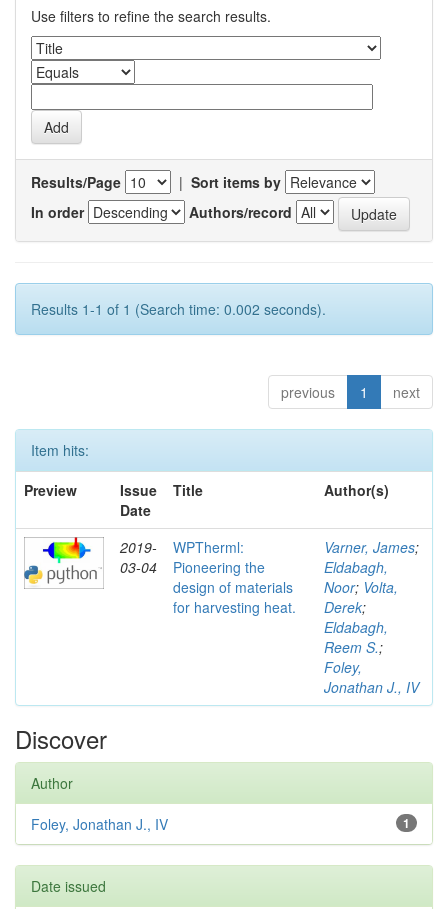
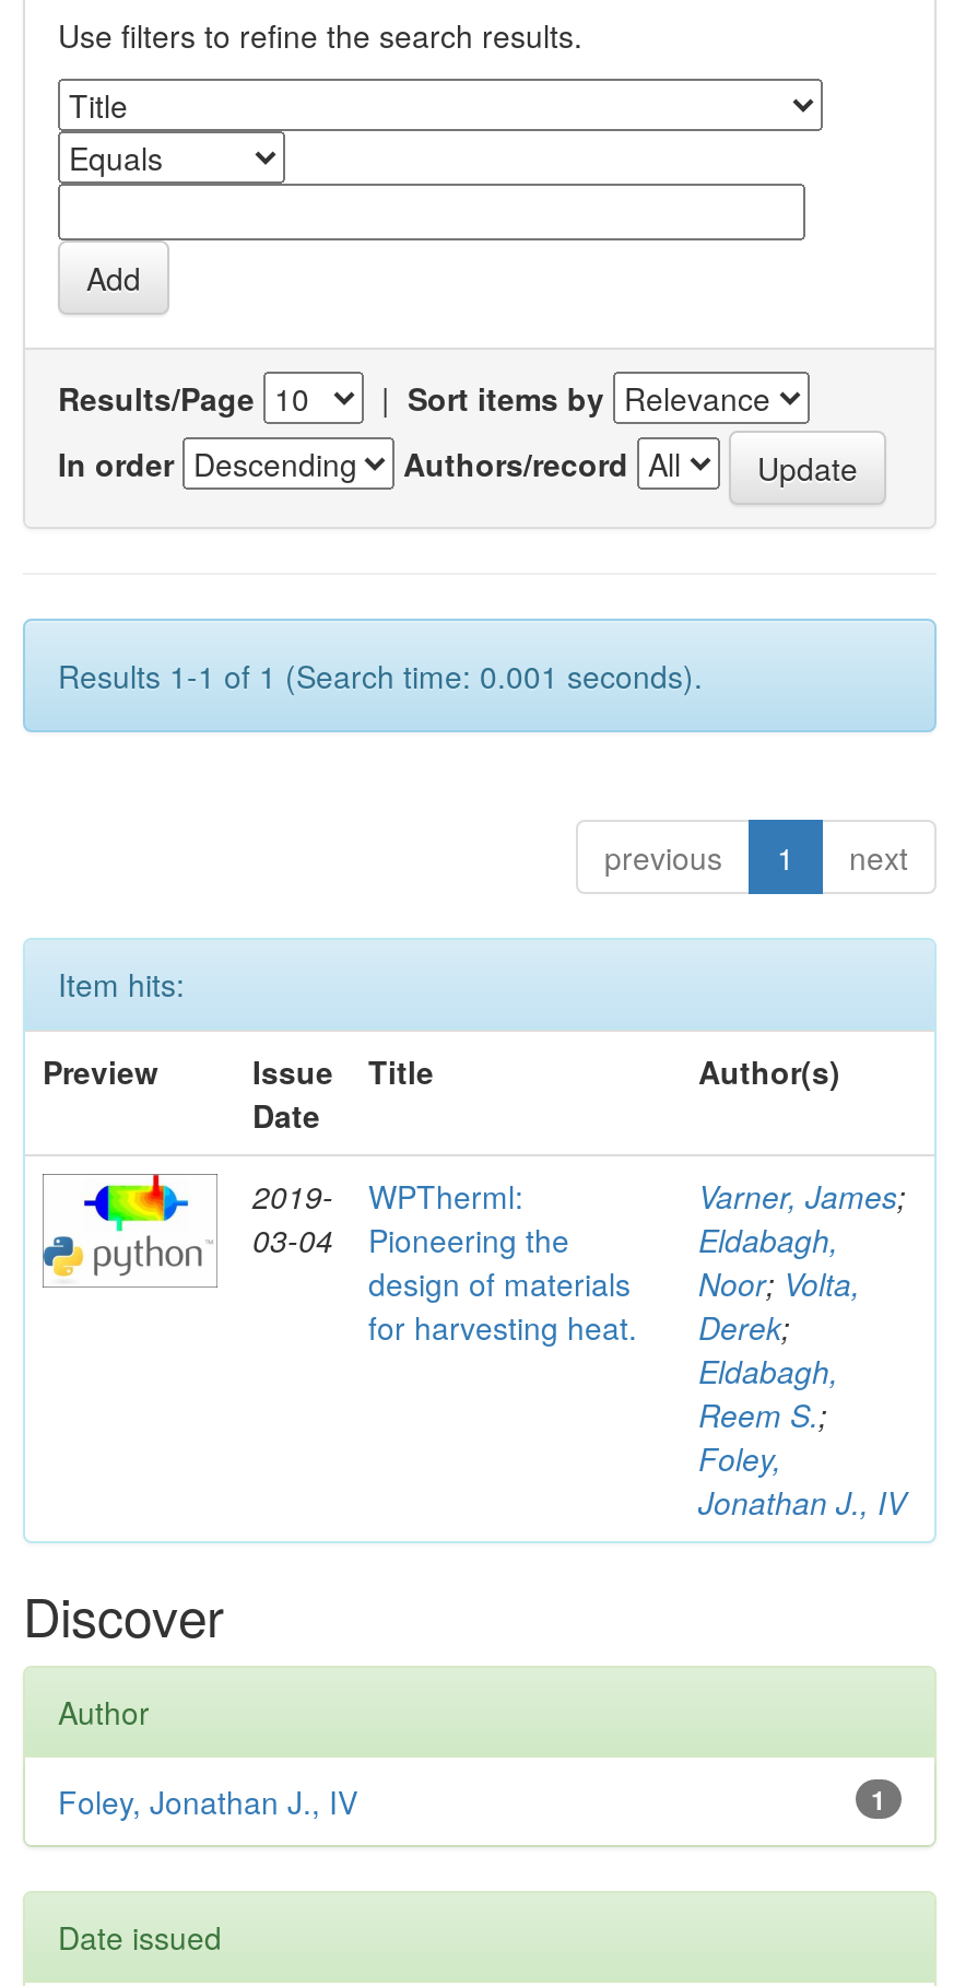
- Results 1-1 of 1 (Search time: 0.002 seconds).
+ Results 1-1 of 1 (Search time: 0.001 seconds).
